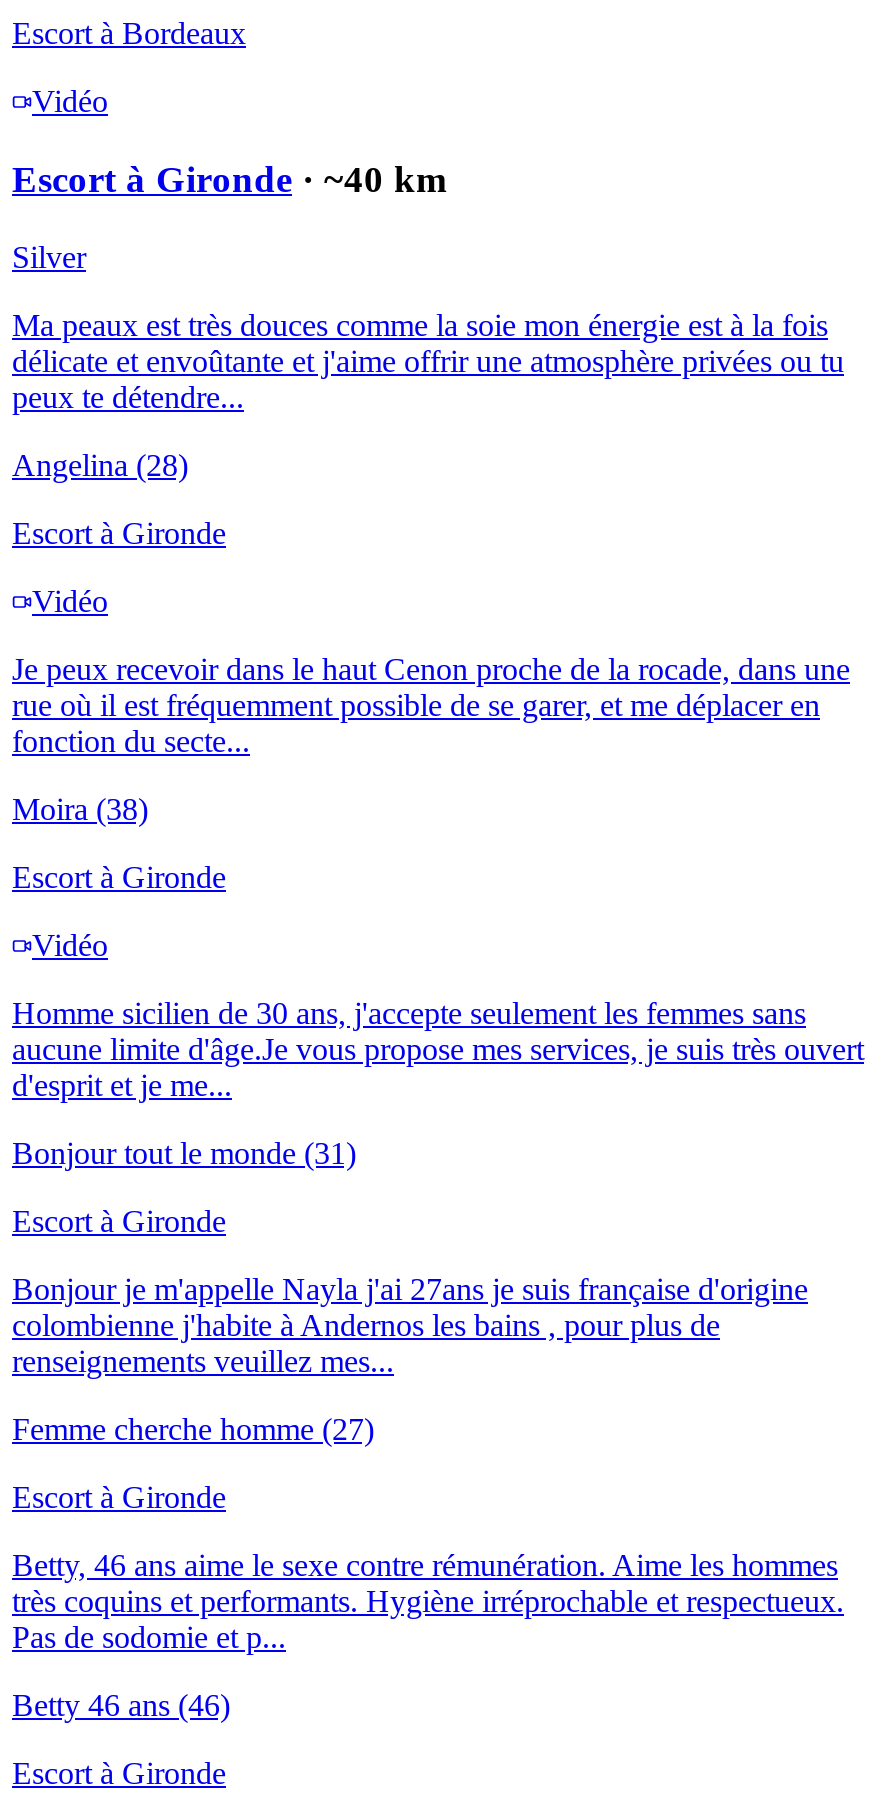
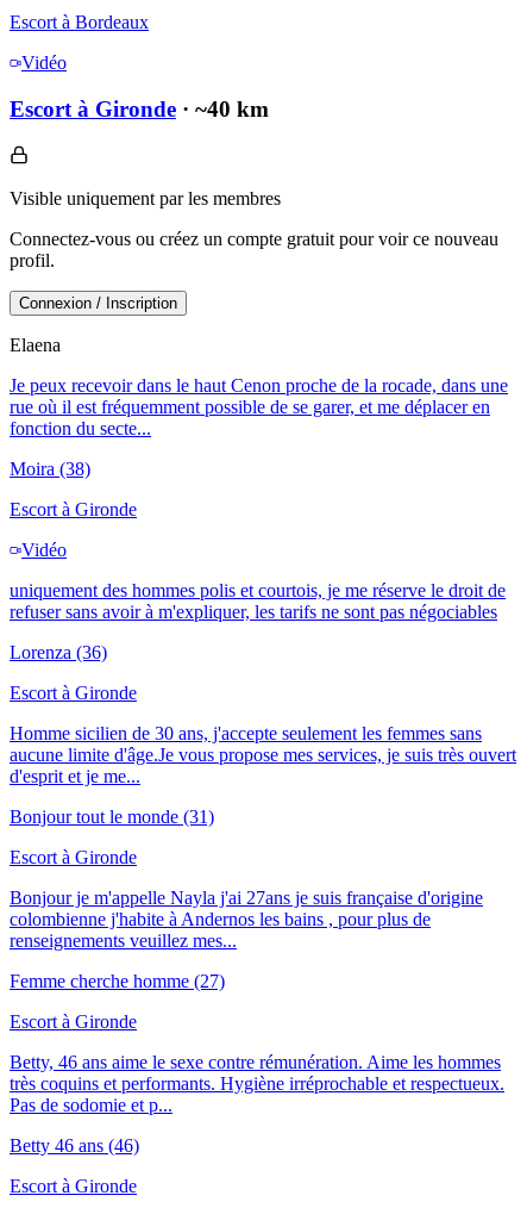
- Silver
- Ma peaux est très douces comme la soie mon énergie est à la fois
- délicate et envoûtante et j'aime offrir une atmosphère privées ou tu
- peux te détendre...
- Angelina (28)
- Escort à Gironde
- Vidéo
+ Visible uniquement par les membres
+ Connectez-vous ou créez un compte gratuit pour voir ce nouveau
+ profil.
+ Connexion / Inscription
+ Elaena

+ uniquement des hommes polis et courtois, je me réserve le droit de
+ refuser sans avoir à m'expliquer, les tarifs ne sont pas négociables
+ Lorenza (36)
+ Escort à Gironde
